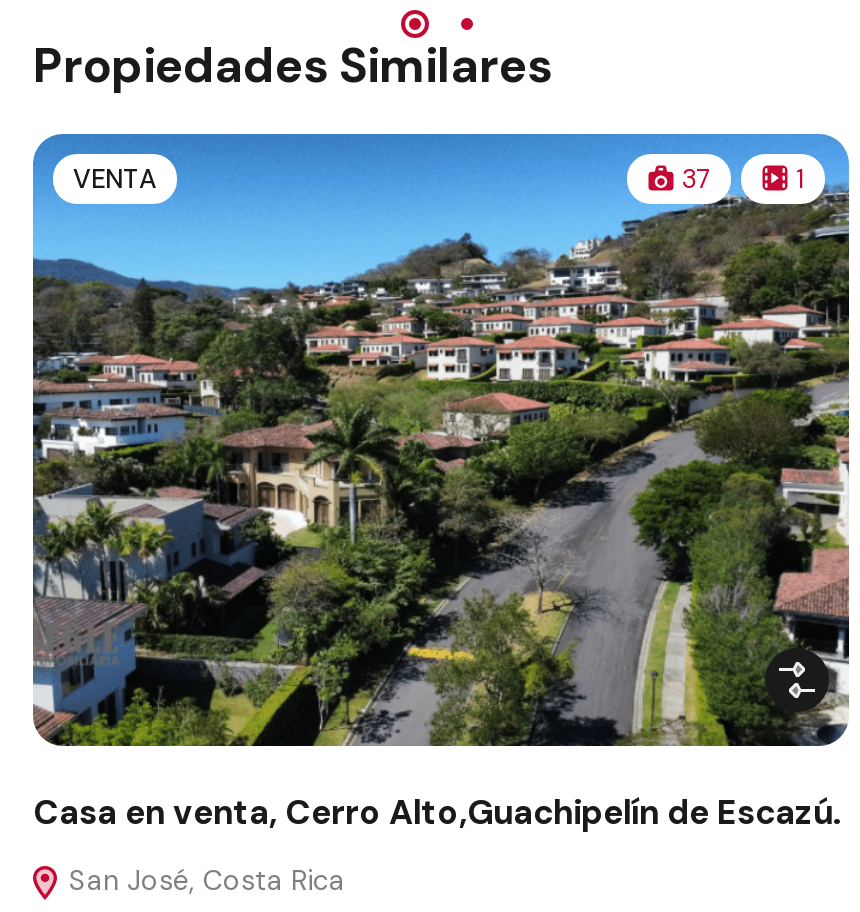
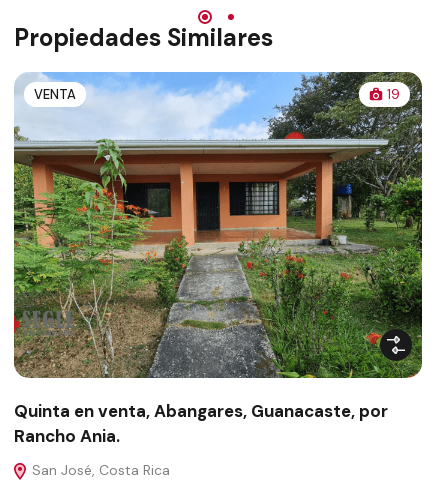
- [image]
- 37
- 1
+ [image]
+ 19

- Casa en venta, Cerro Alto,Guachipelín de Escazú.
+ Quinta en venta, Abangares, Guanacaste, por
+ Rancho Ania.
